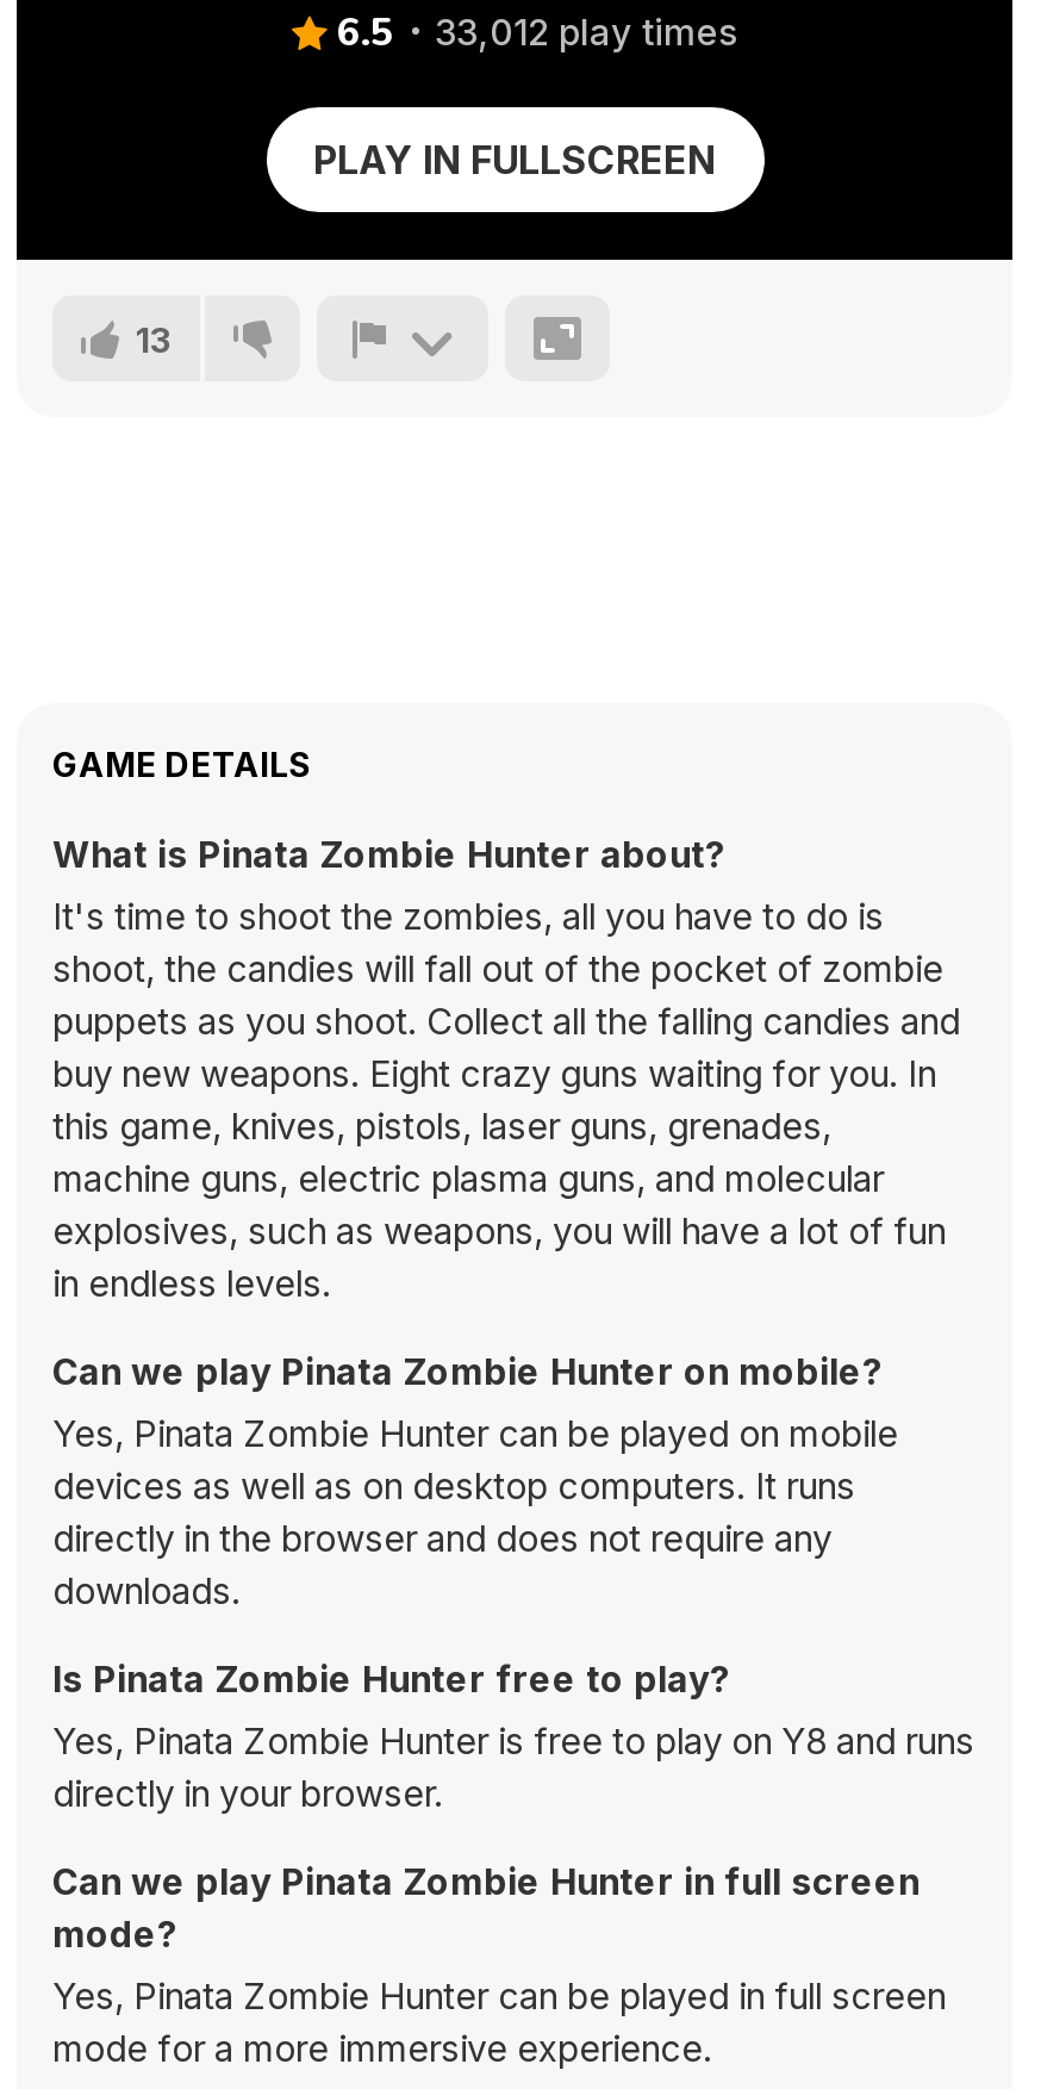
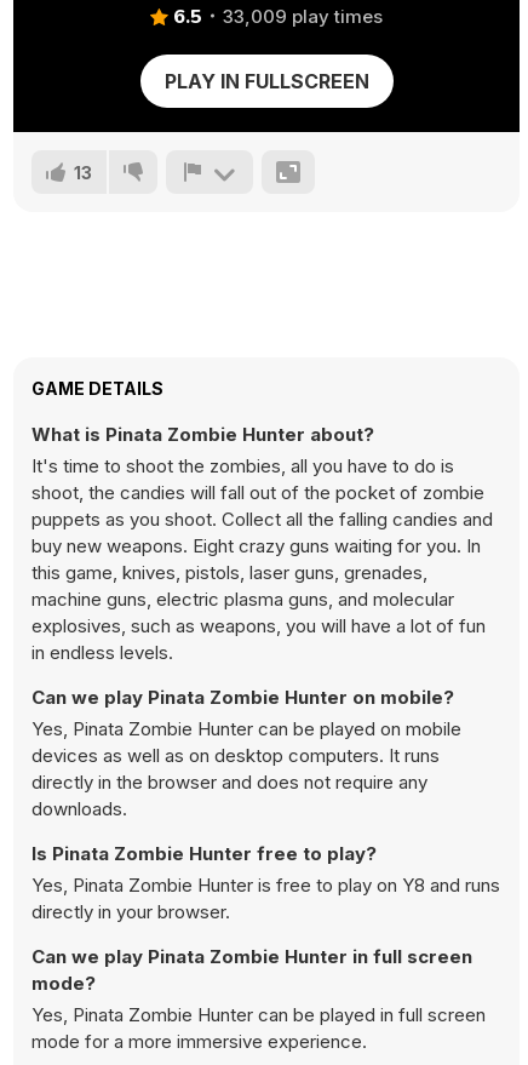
- 6.5 33,012 play times
+ 6.5 33,009 play times
